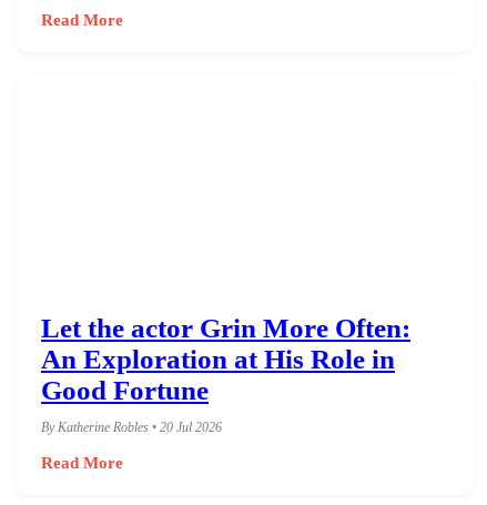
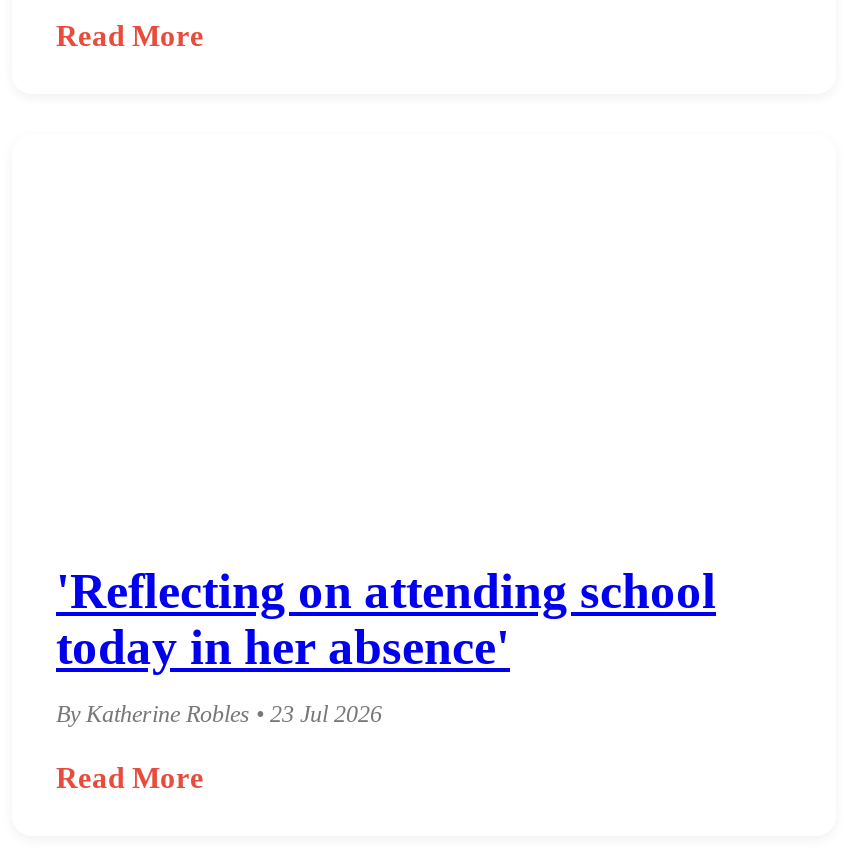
- Let the actor Grin More Often:
- An Exploration at His Role in
- Good Fortune
+ 'Reflecting on attending school
+ today in her absence'

- By Katherine Robles • 20 Jul 2026
+ By Katherine Robles • 23 Jul 2026
